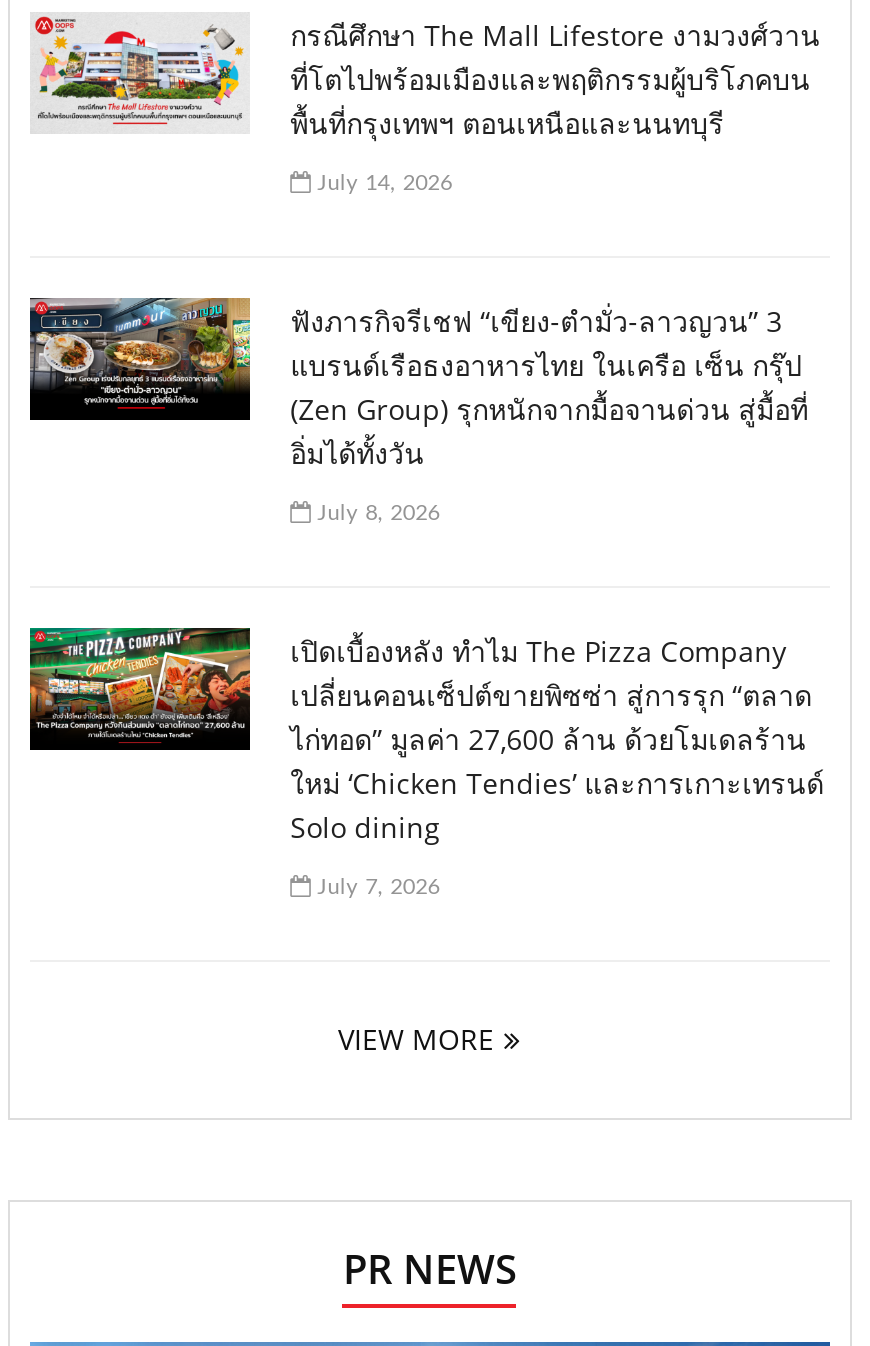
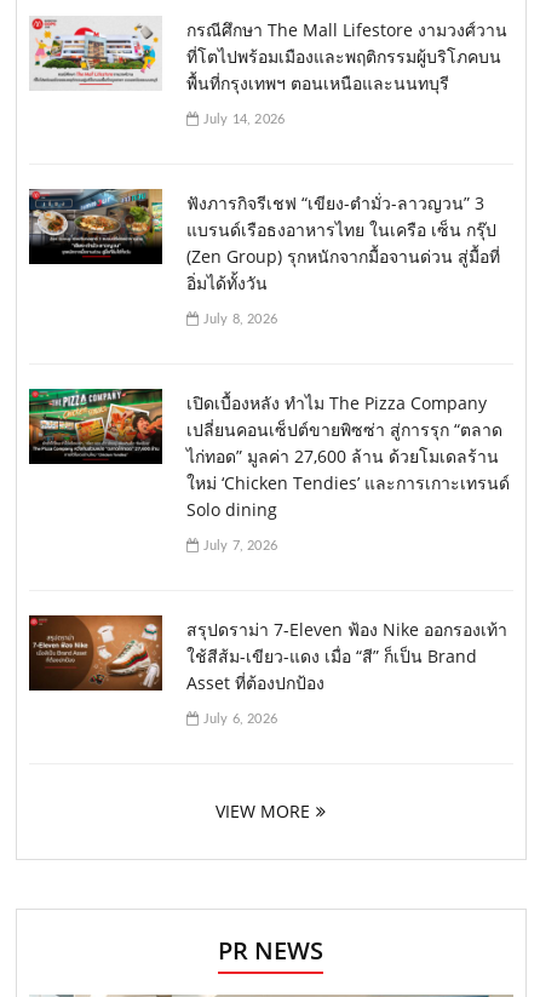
+ [image]
+ สรุปดราม่า 7-Eleven ฟ้อง Nike ออกรองเท้า
+ ใช้สีส้ม-เขียว-แดง เมื่อ “สี” ก็เป็น Brand
+ Asset ที่ต้องปกป้อง
+ July 6, 2026
